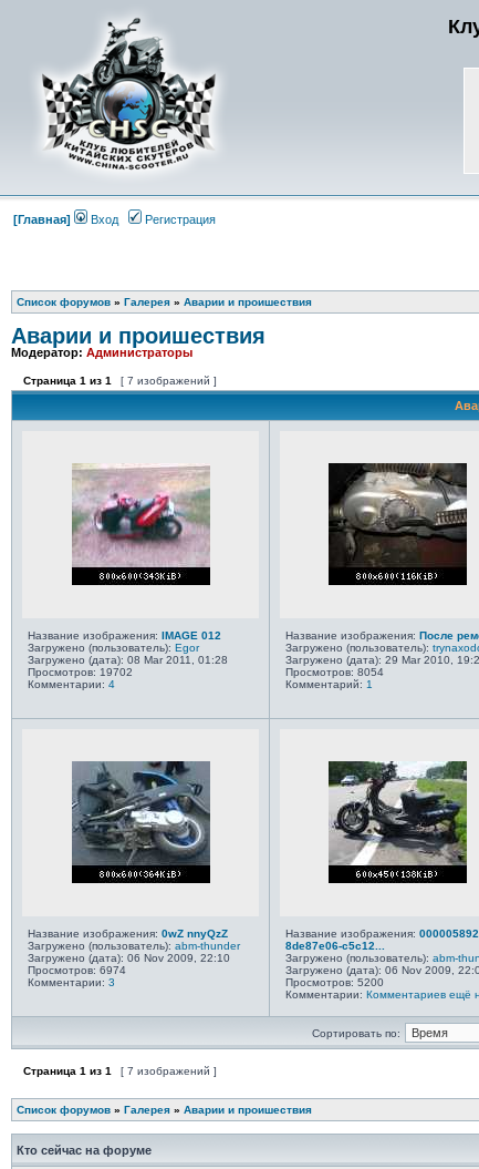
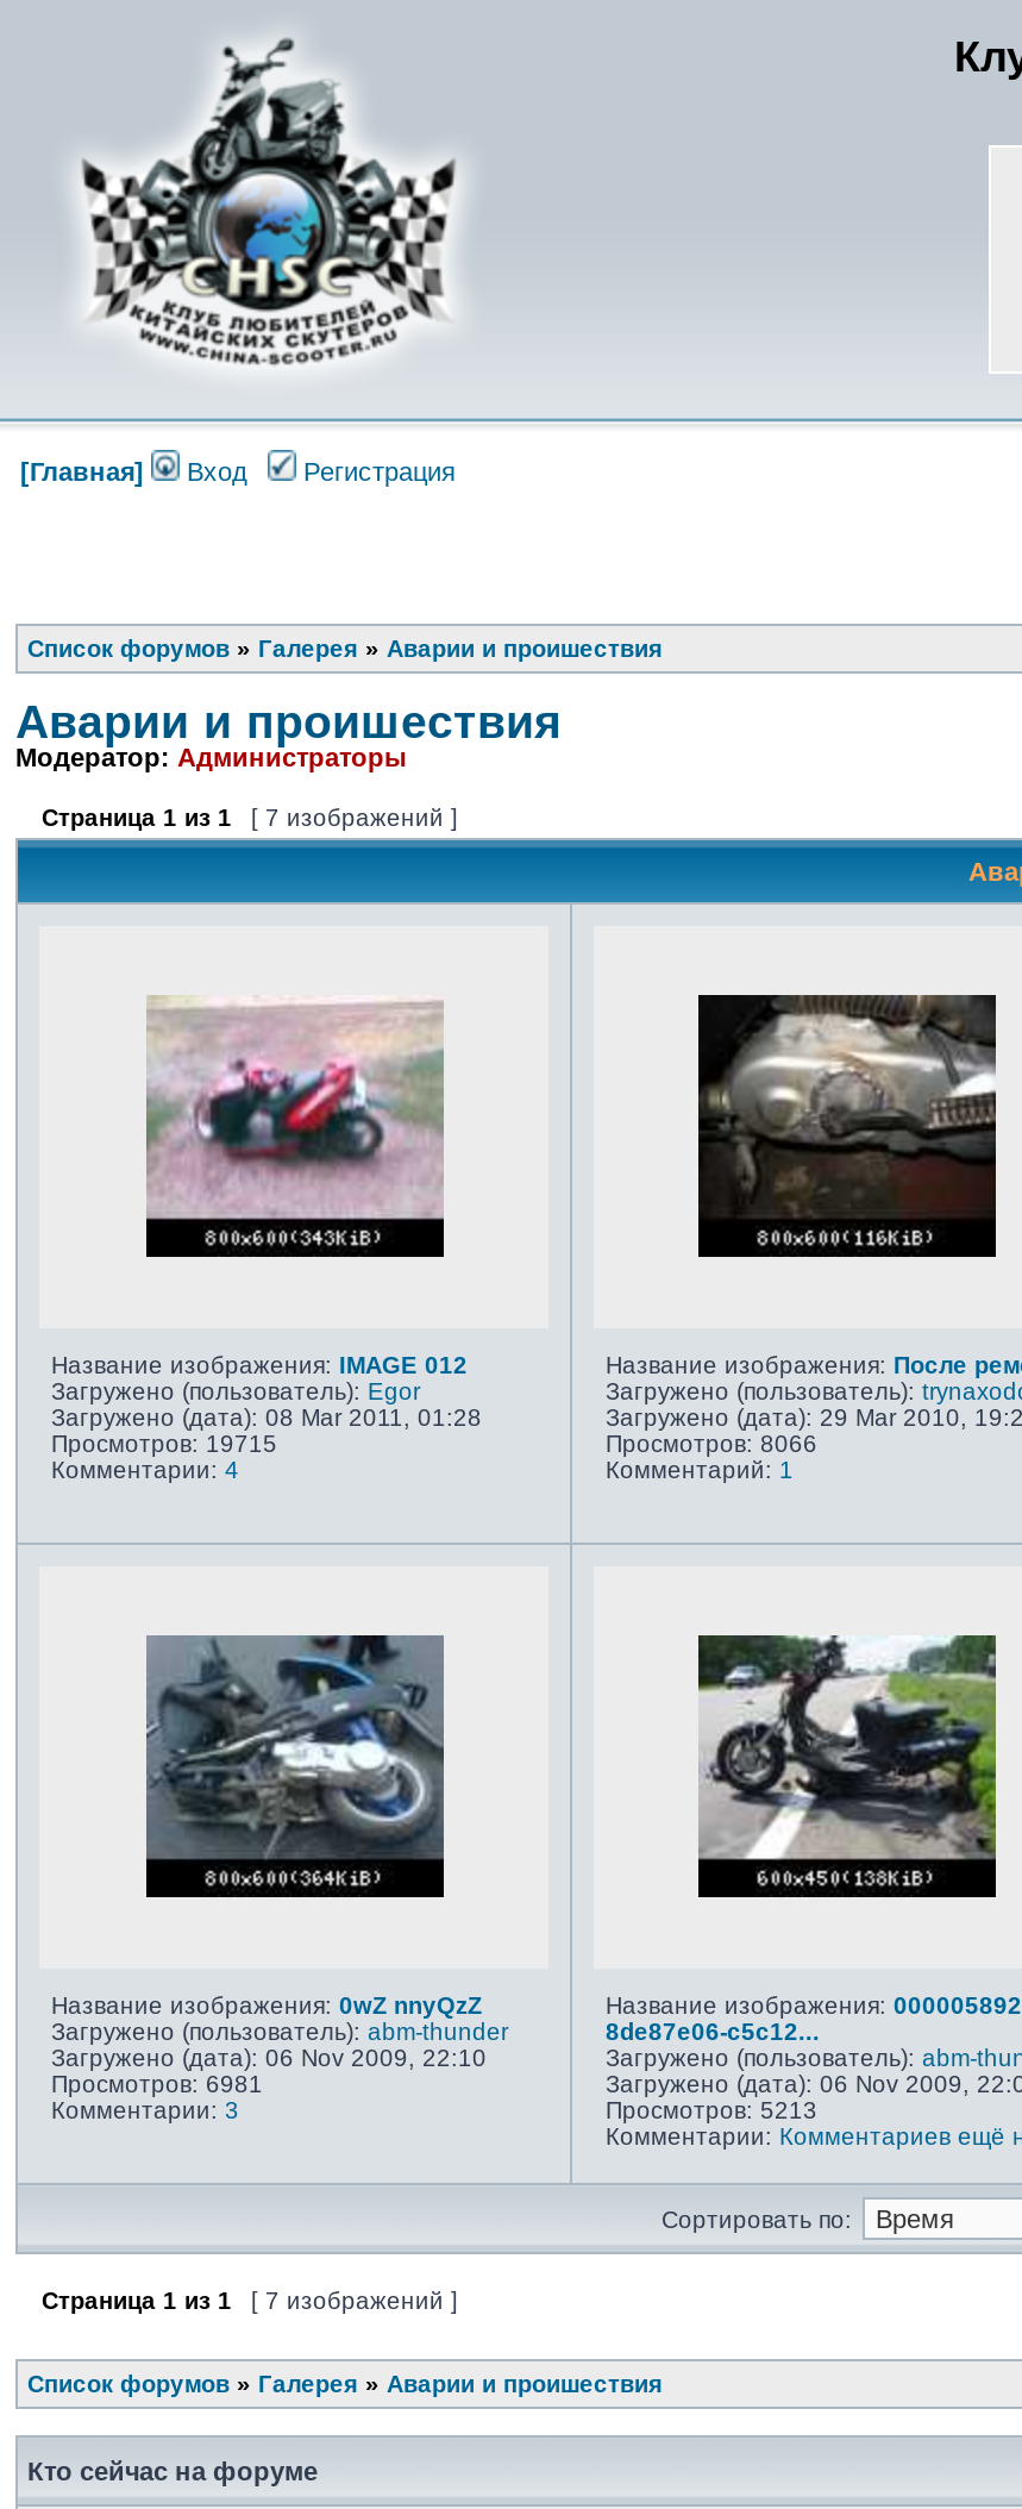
- Просмотров: 19702
+ Просмотров: 19715

- Просмотров: 8054
+ Просмотров: 8066

- Просмотров: 6974
+ Просмотров: 6981

- Просмотров: 5200
+ Просмотров: 5213
